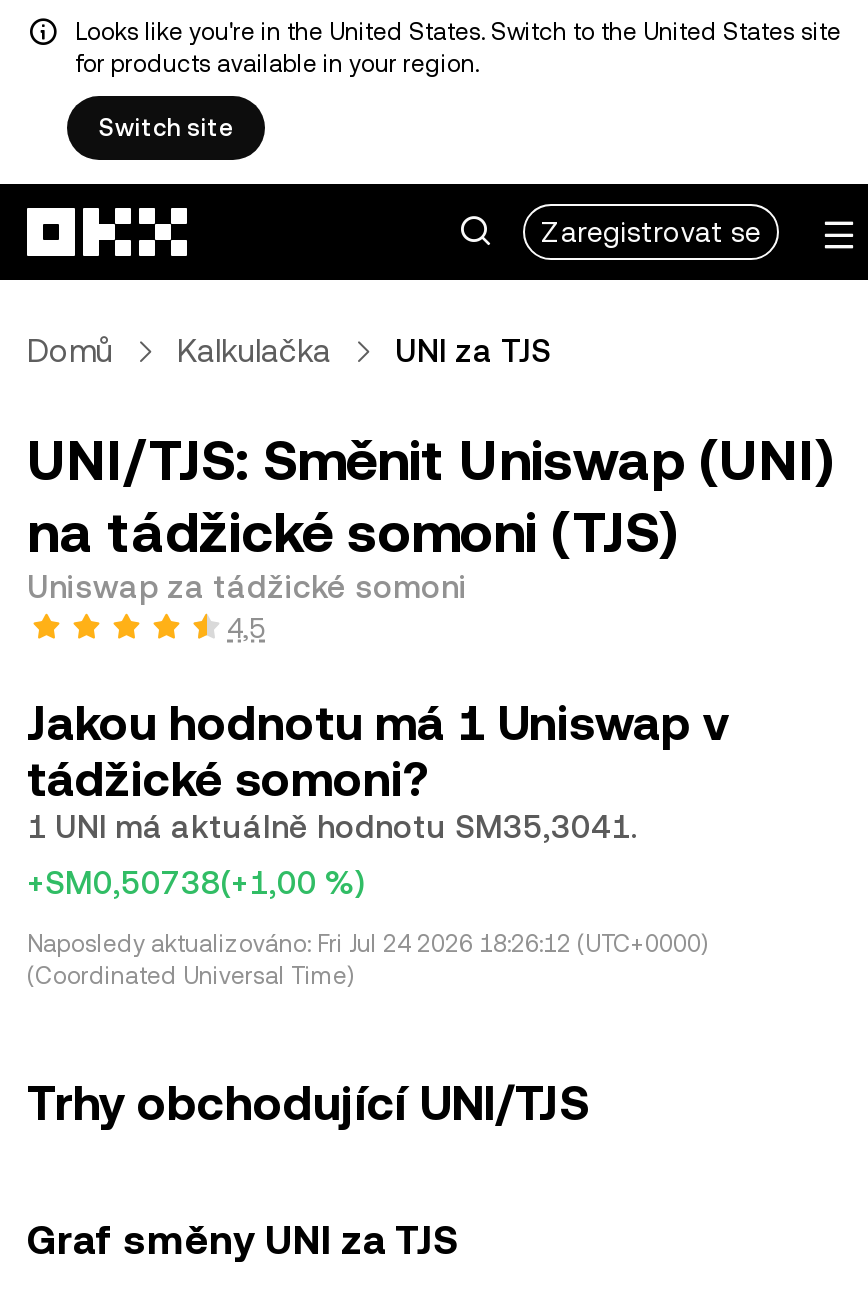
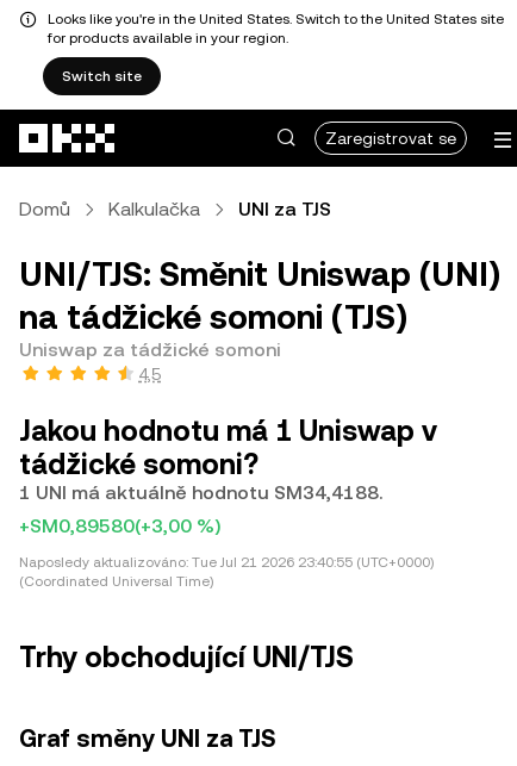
- 1 UNI má aktuálně hodnotu SM35,3041.
+ 1 UNI má aktuálně hodnotu SM34,4188.

- +SM0,50738(+1,00 %)
+ +SM0,89580(+3,00 %)

- Naposledy aktualizováno: Fri Jul 24 2026 18:26:12 (UTC+0000)
+ Naposledy aktualizováno: Tue Jul 21 2026 23:40:55 (UTC+0000)
